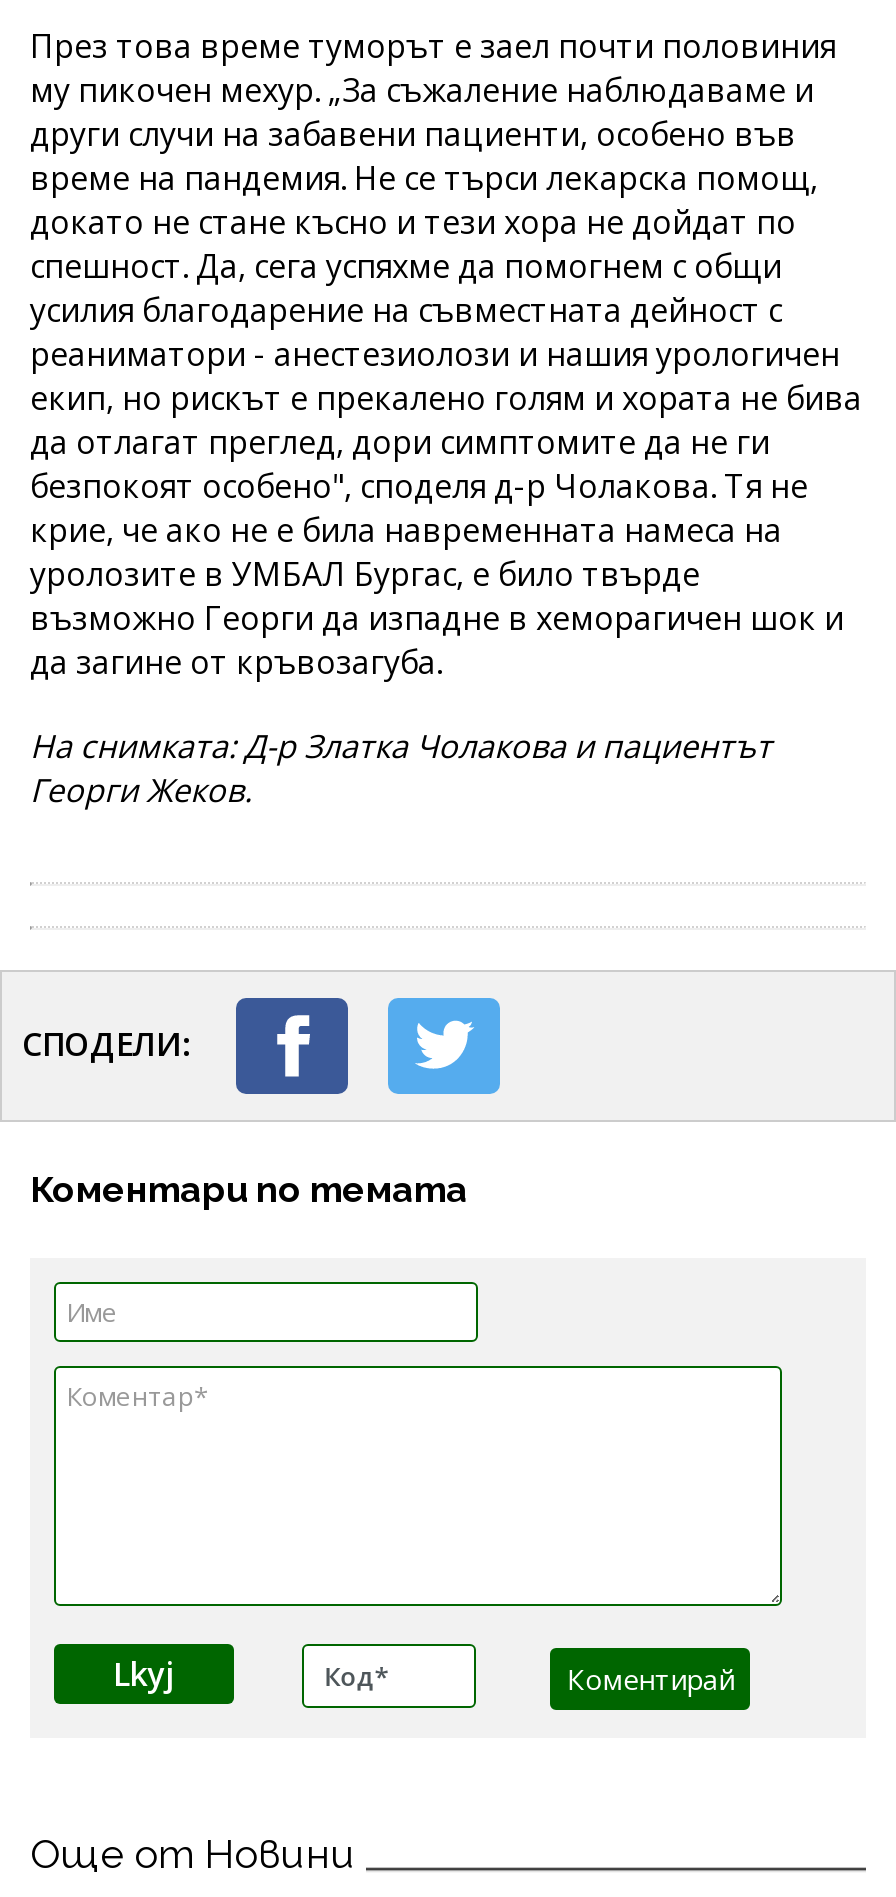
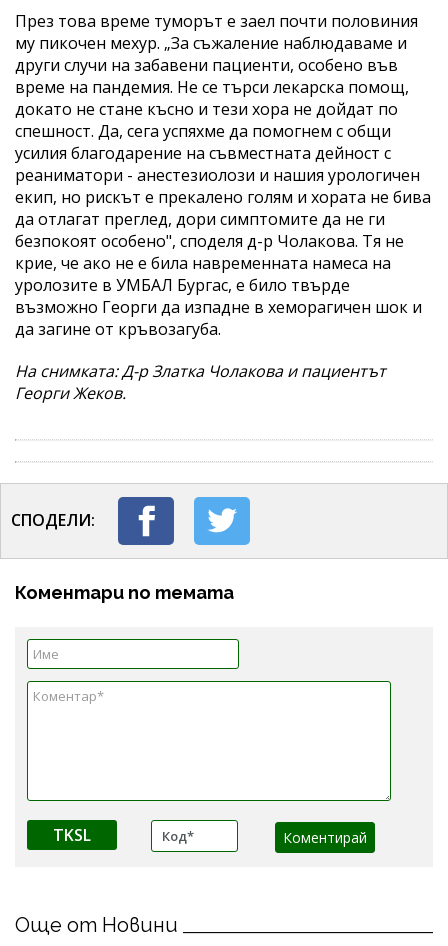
- Lkyj
+ TKSL
